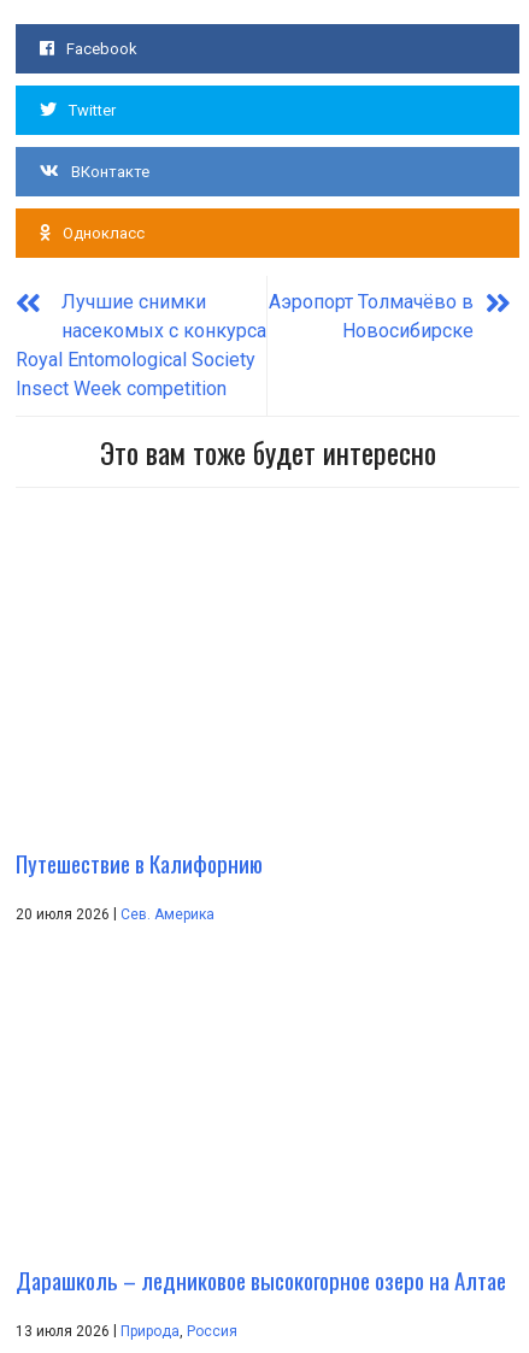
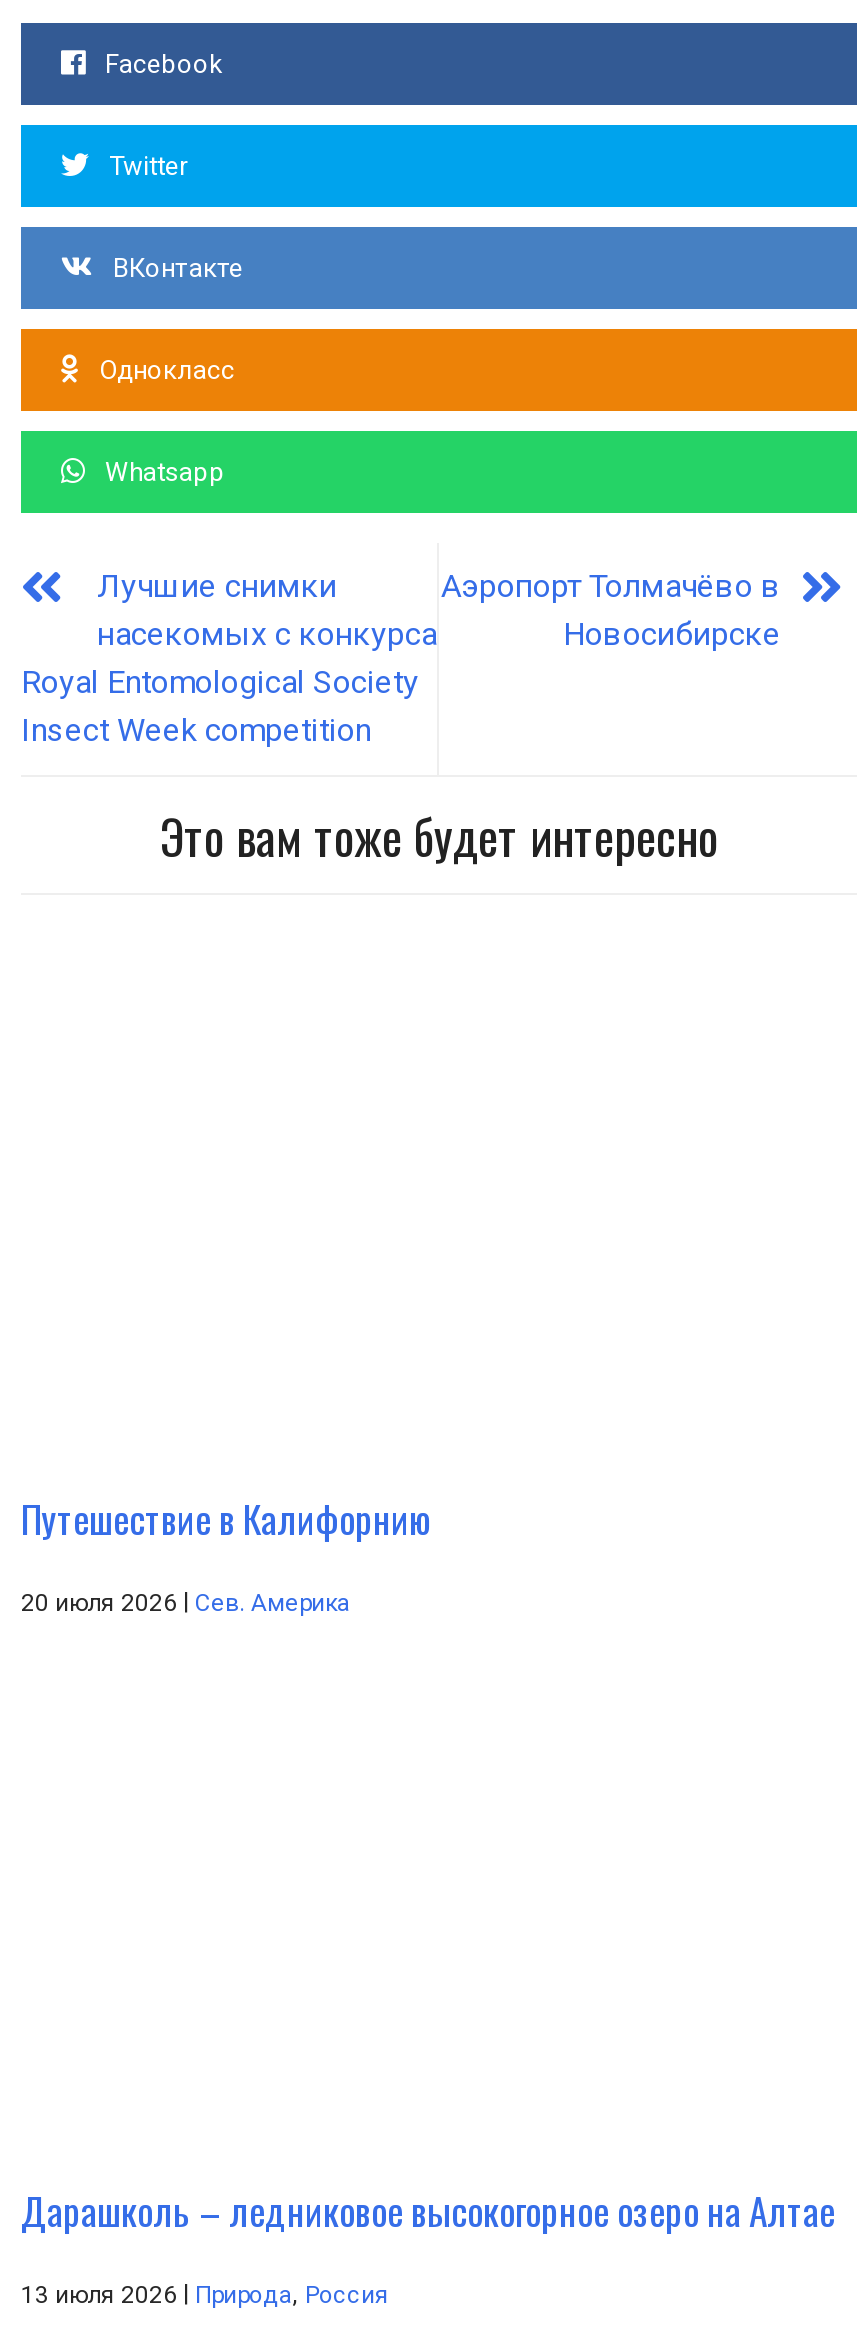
+ Whatsapp
